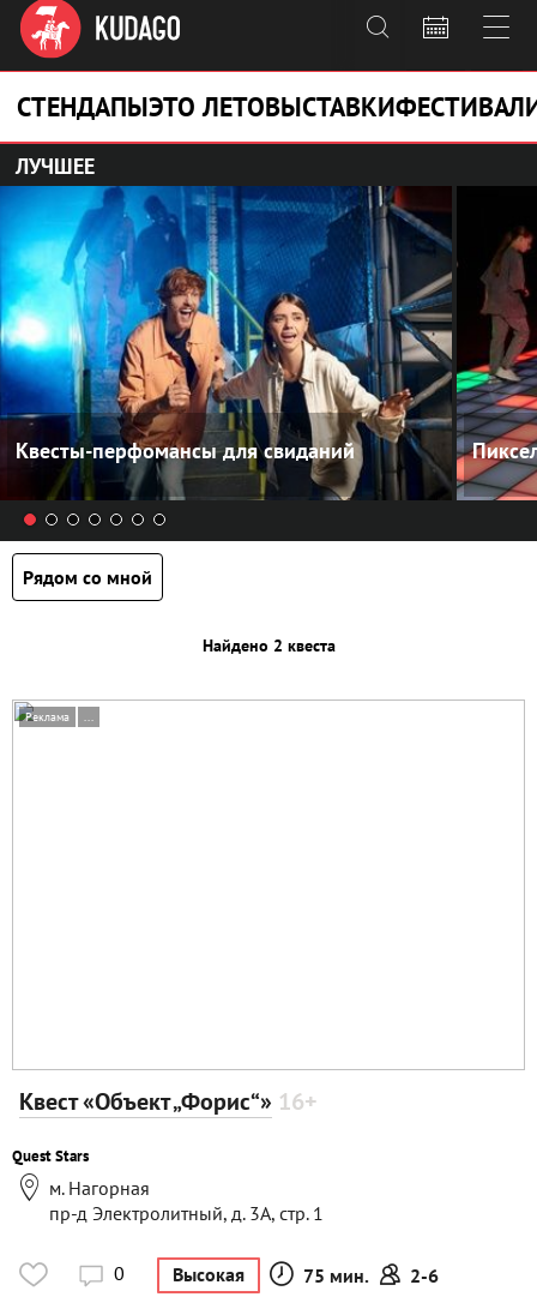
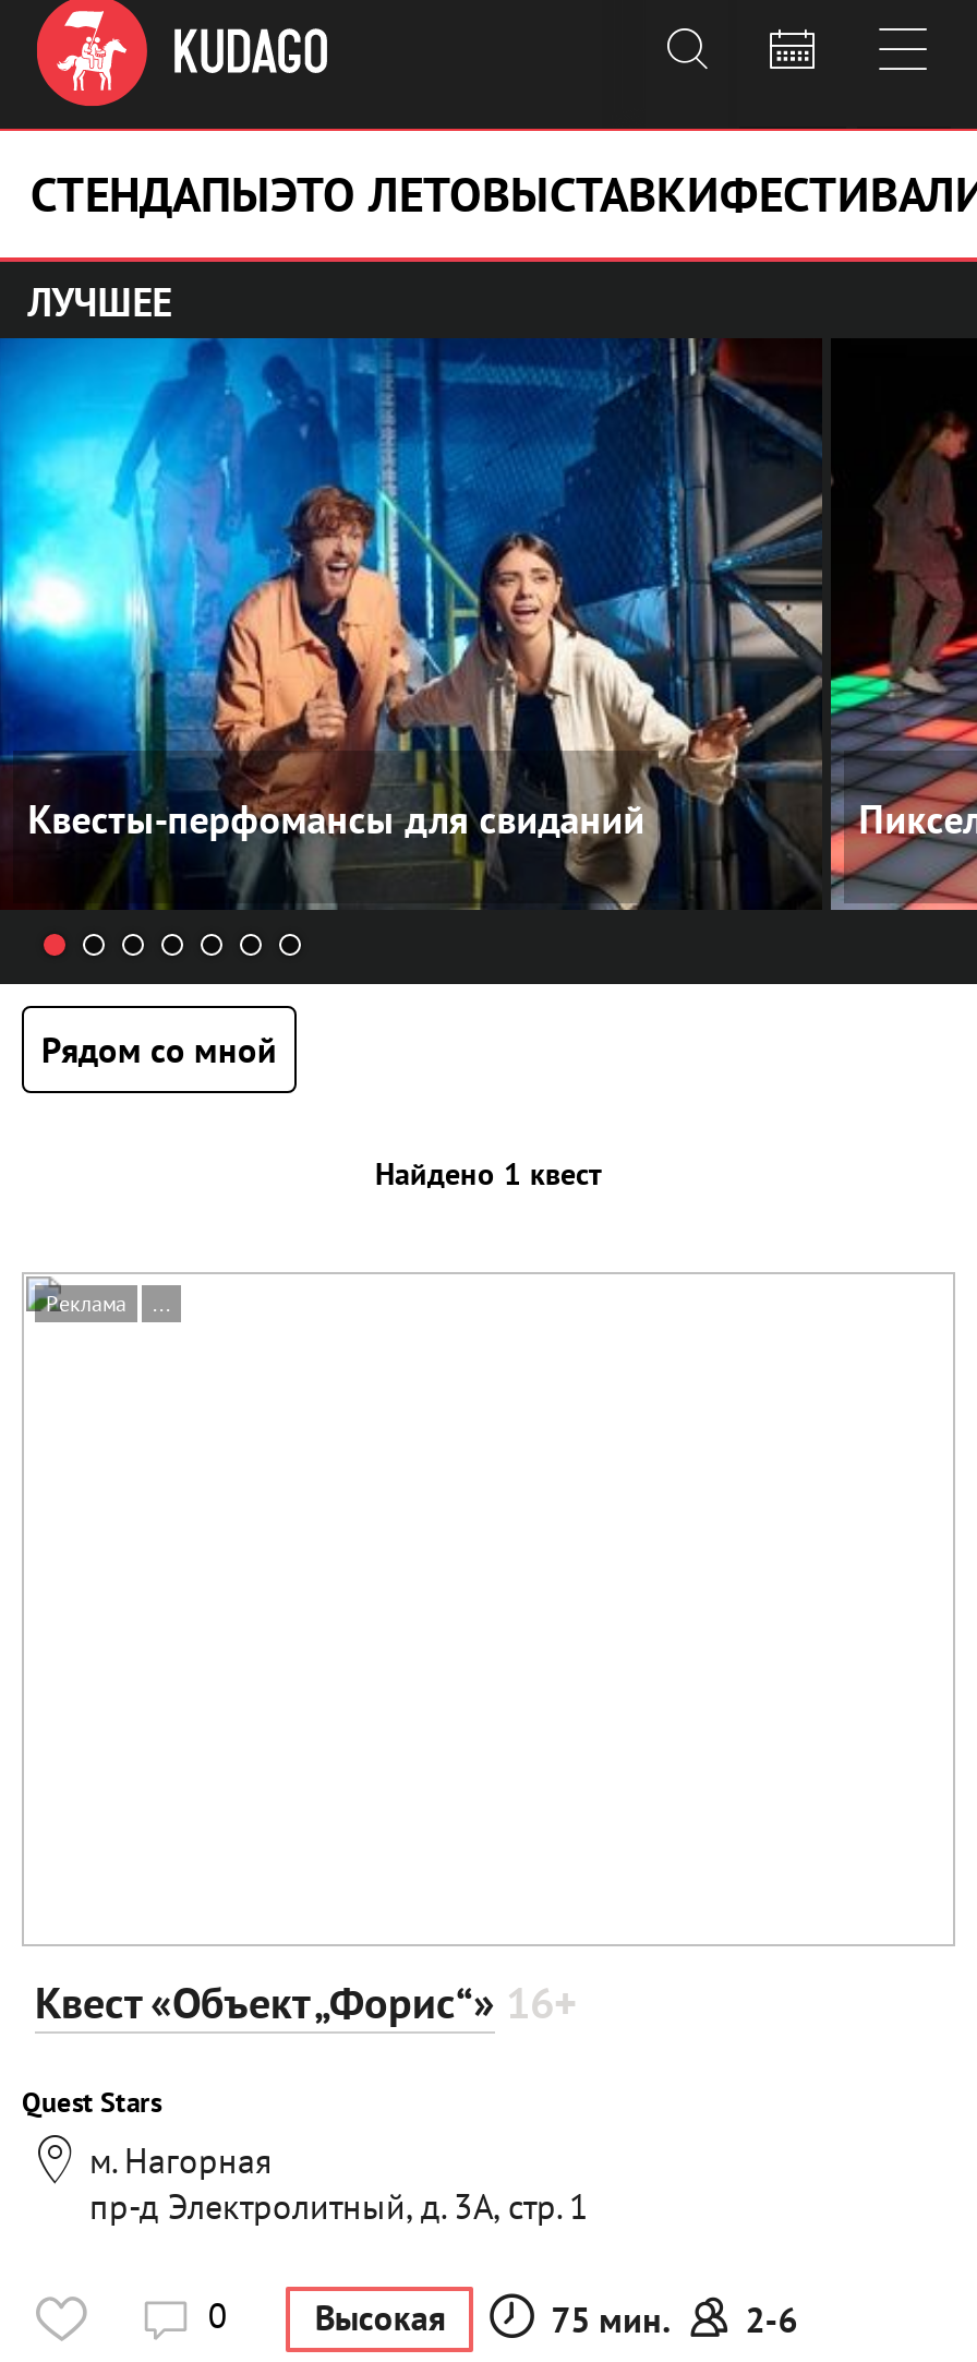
- Найдено 2 квеста
+ Найдено 1 квест
